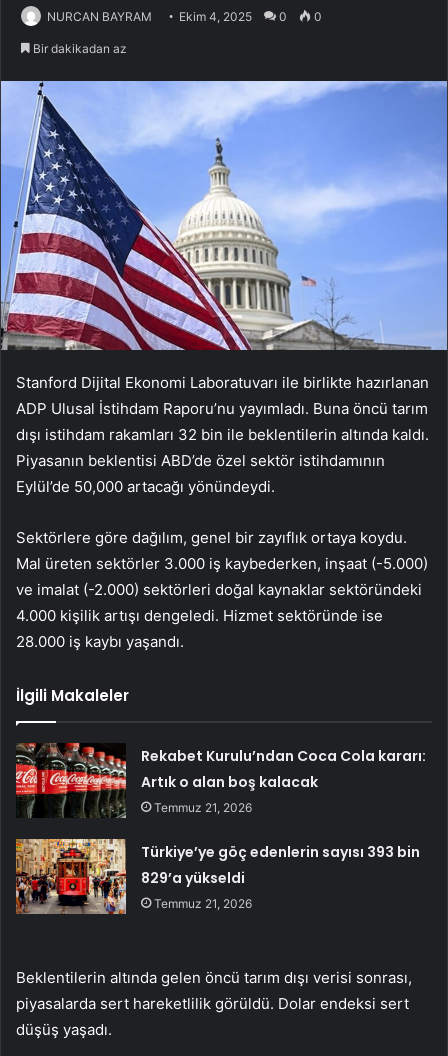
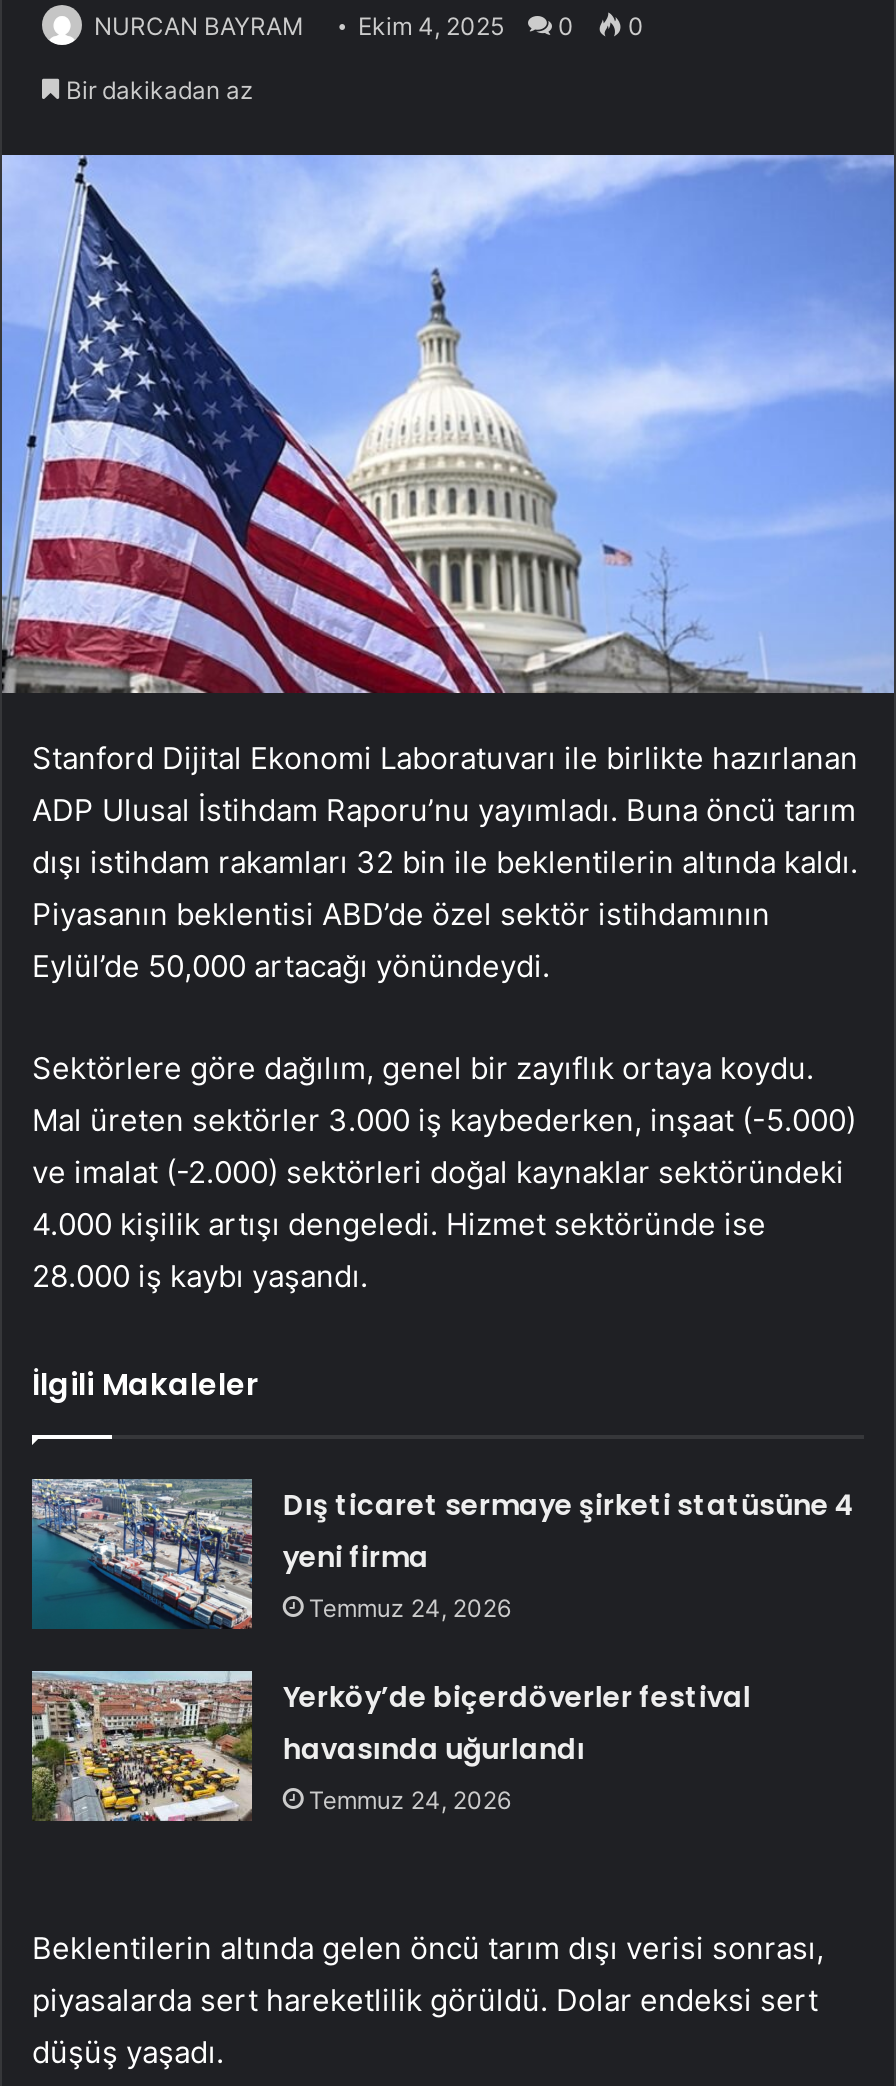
- [image]
- Rekabet Kurulu’ndan Coca Cola kararı:
- Artık o alan boş kalacak
- Temmuz 21, 2026
+ [image]
+ Dış ticaret sermaye şirketi statüsüne 4
+ yeni firma
+ Temmuz 24, 2026

- [image]
- Türkiye’ye göç edenlerin sayısı 393 bin
- 829’a yükseldi
- Temmuz 21, 2026
+ [image]
+ Yerköy’de biçerdöverler festival
+ havasında uğurlandı
+ Temmuz 24, 2026
